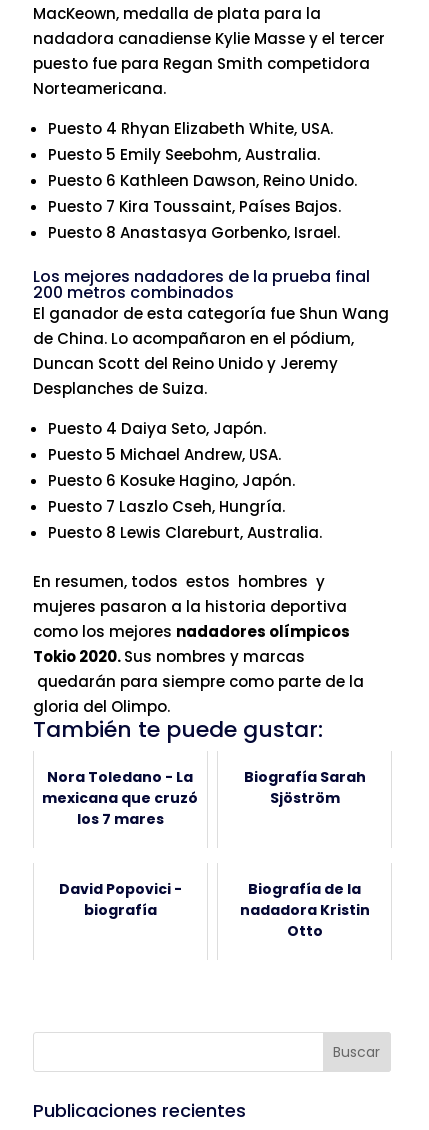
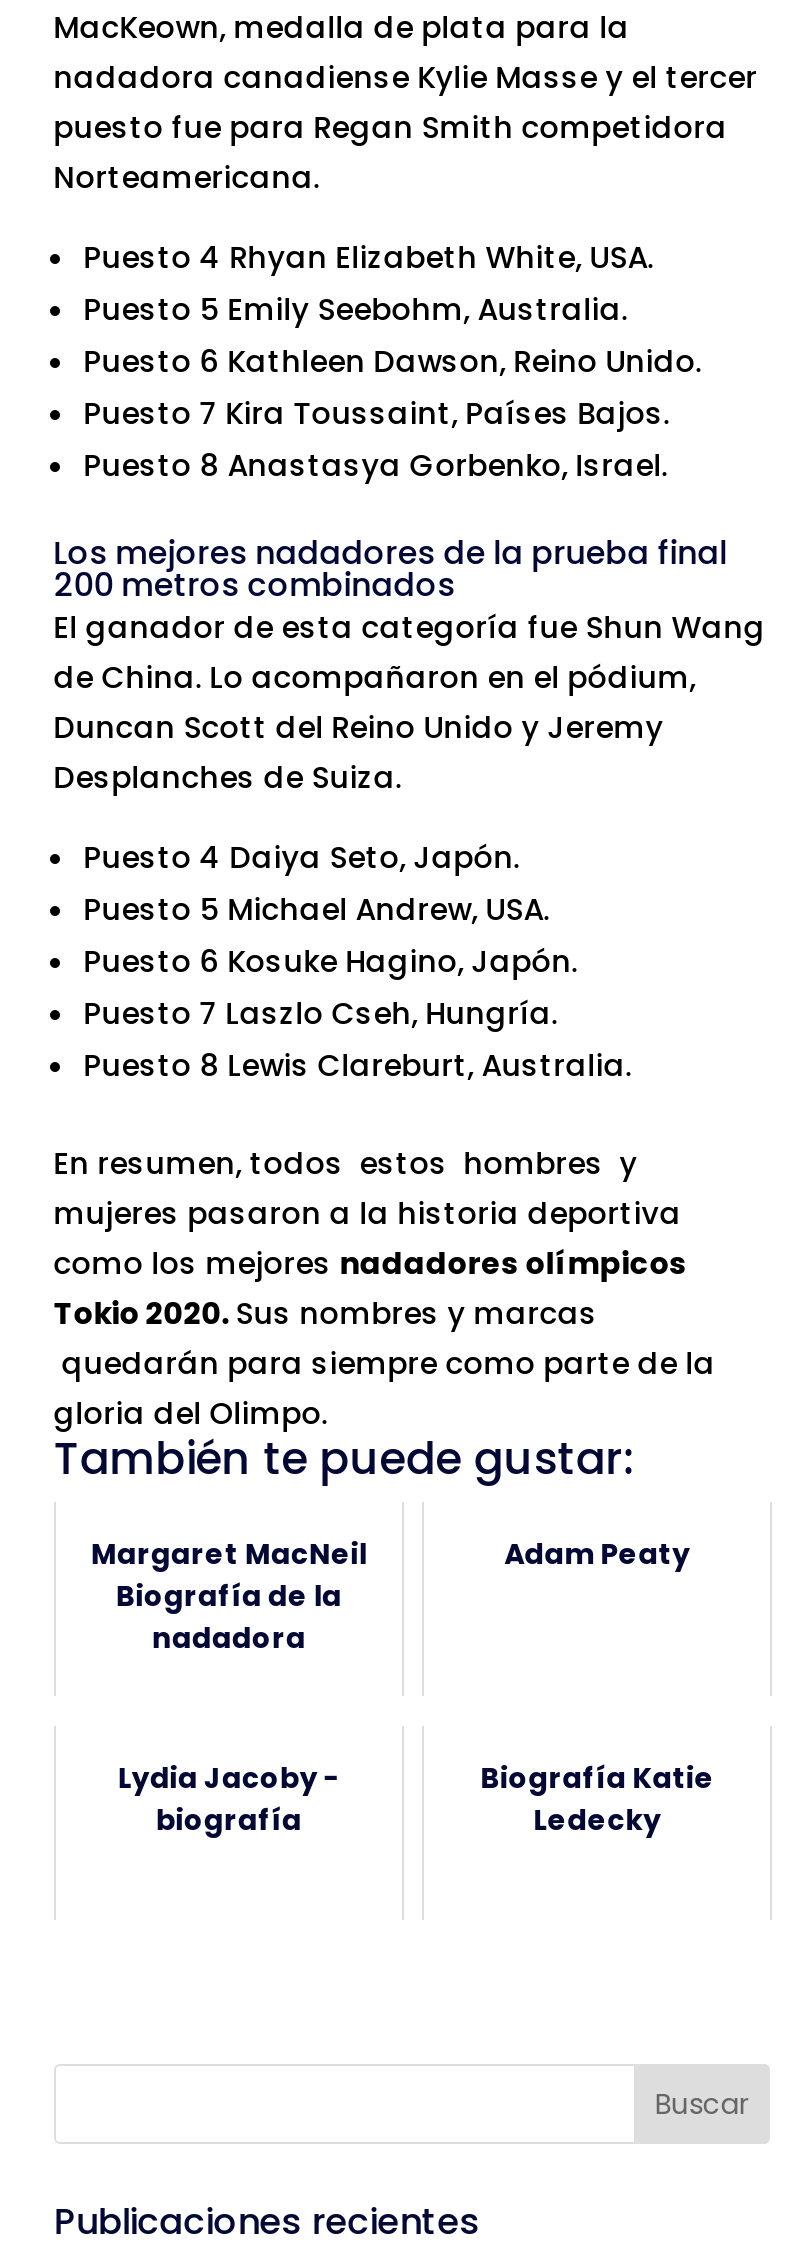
- Nora Toledano - La
- mexicana que cruzó
- los 7 mares
+ Margaret MacNeil
+ nadadora

- Biografía Sarah
- Sjöström
+ Adam Peaty

- David Popovici -
+ Lydia Jacoby -

moved up: Biografía de la

- nadadora Kristin
- Otto
+ Biografía Katie
+ Ledecky
